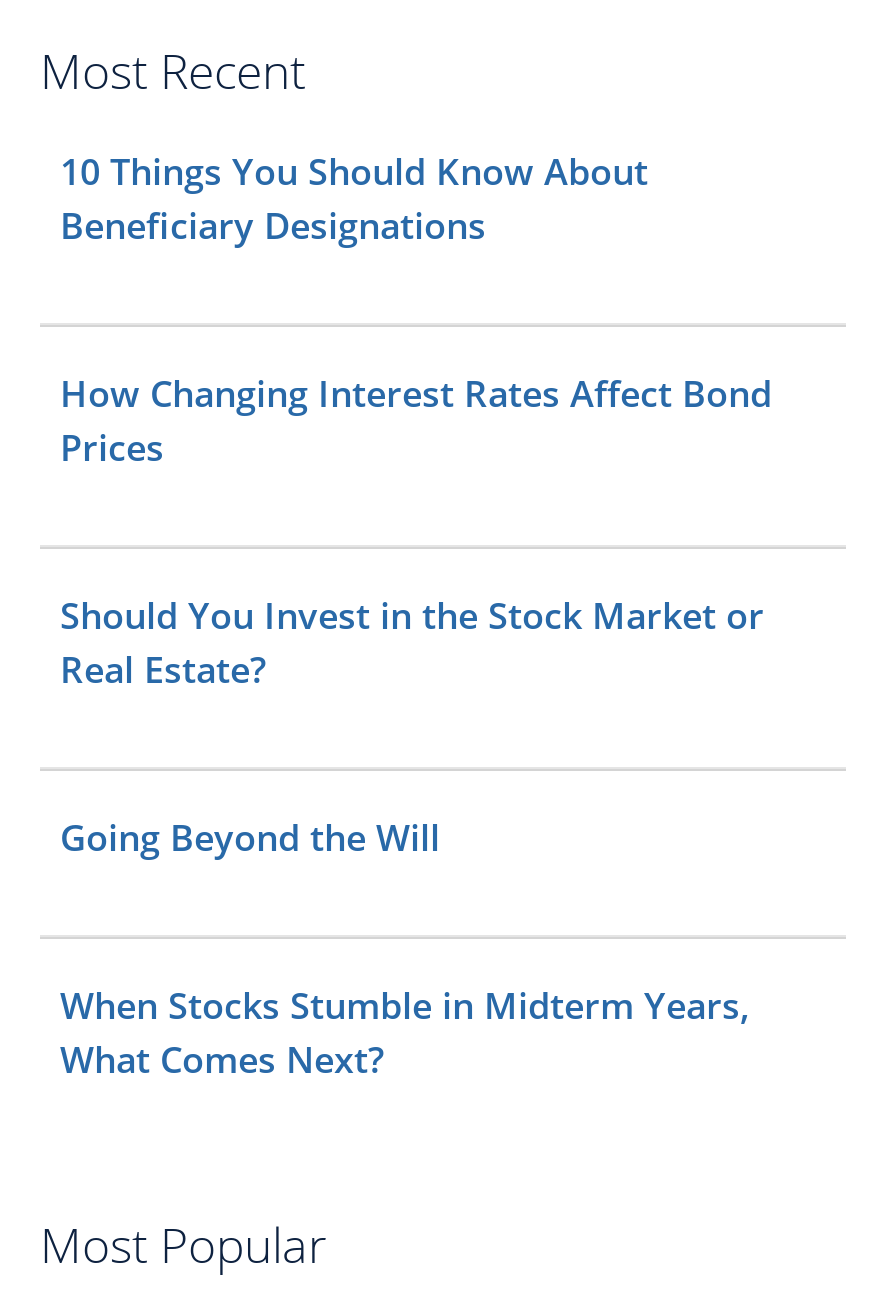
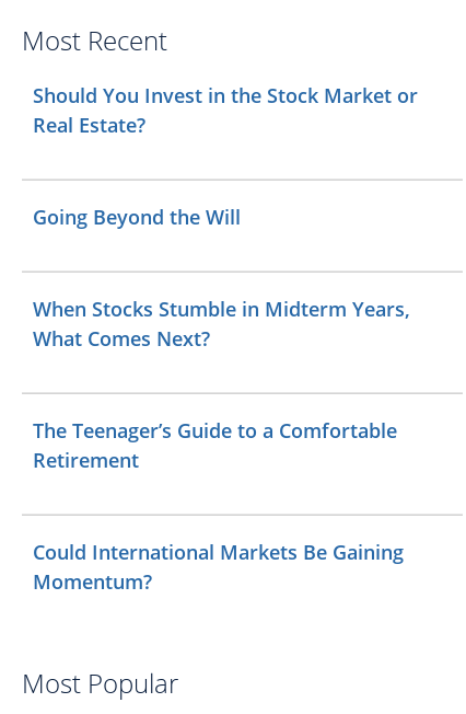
- 10 Things You Should Know About
- Beneficiary Designations
- How Changing Interest Rates Affect Bond
- Prices

moved up: Should You Invest in the Stock Market or | Real Estate? | Going Beyond the Will | When Stocks Stumble in Midterm Years, | What Comes Next?

+ The Teenager’s Guide to a Comfortable
+ Retirement
+ Could International Markets Be Gaining
+ Momentum?
